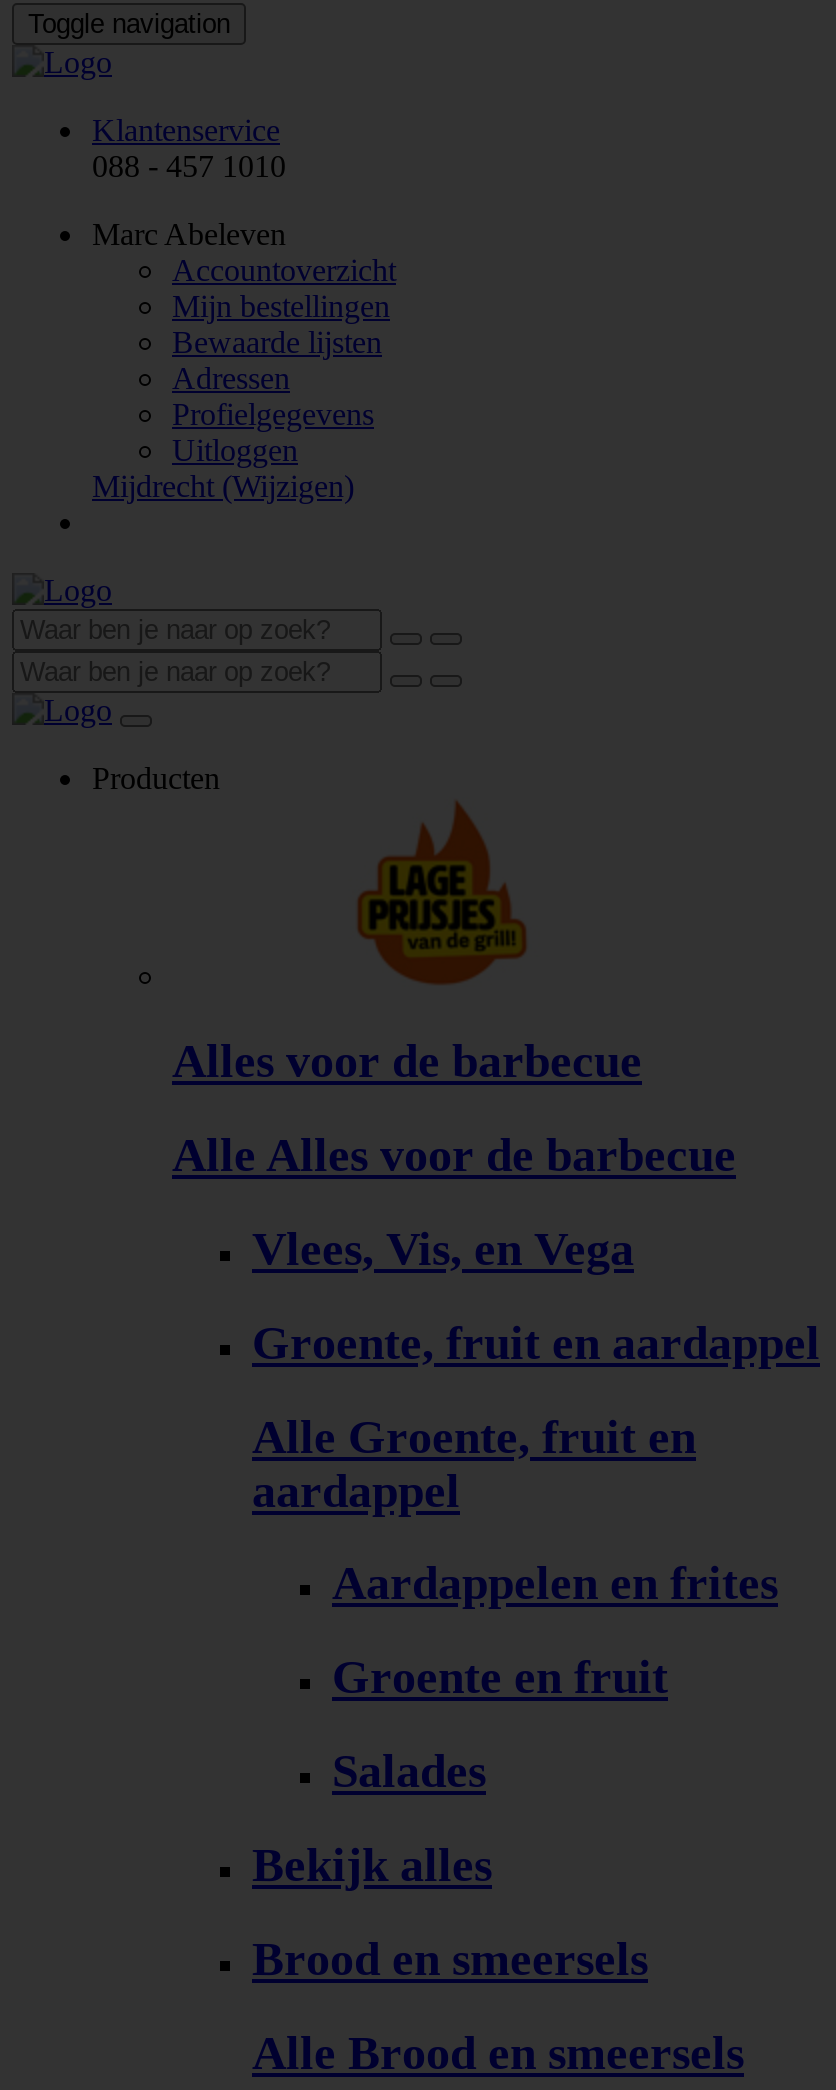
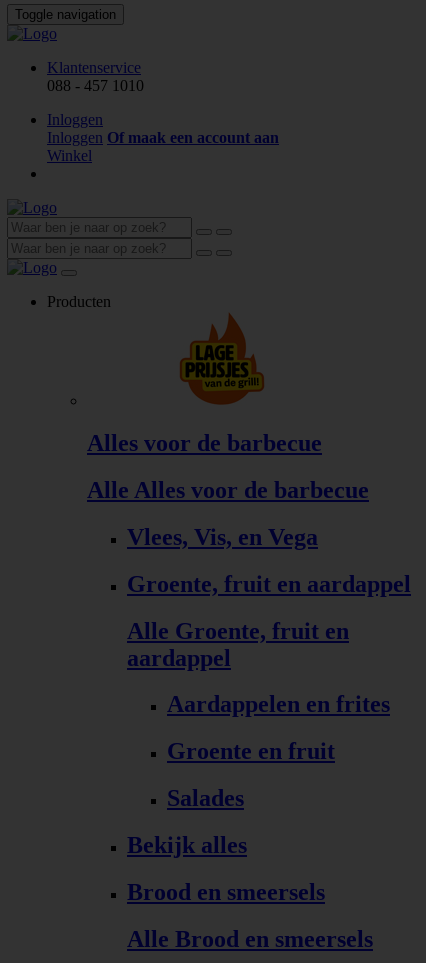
- Marc Abeleven
- Accountoverzicht
- Mijn bestellingen
- Bewaarde lijsten
- Adressen
- Profielgegevens
- Uitloggen
- Mijdrecht (Wijzigen)
+ Inloggen
+ Inloggen Of maak een account aan
+ Winkel
